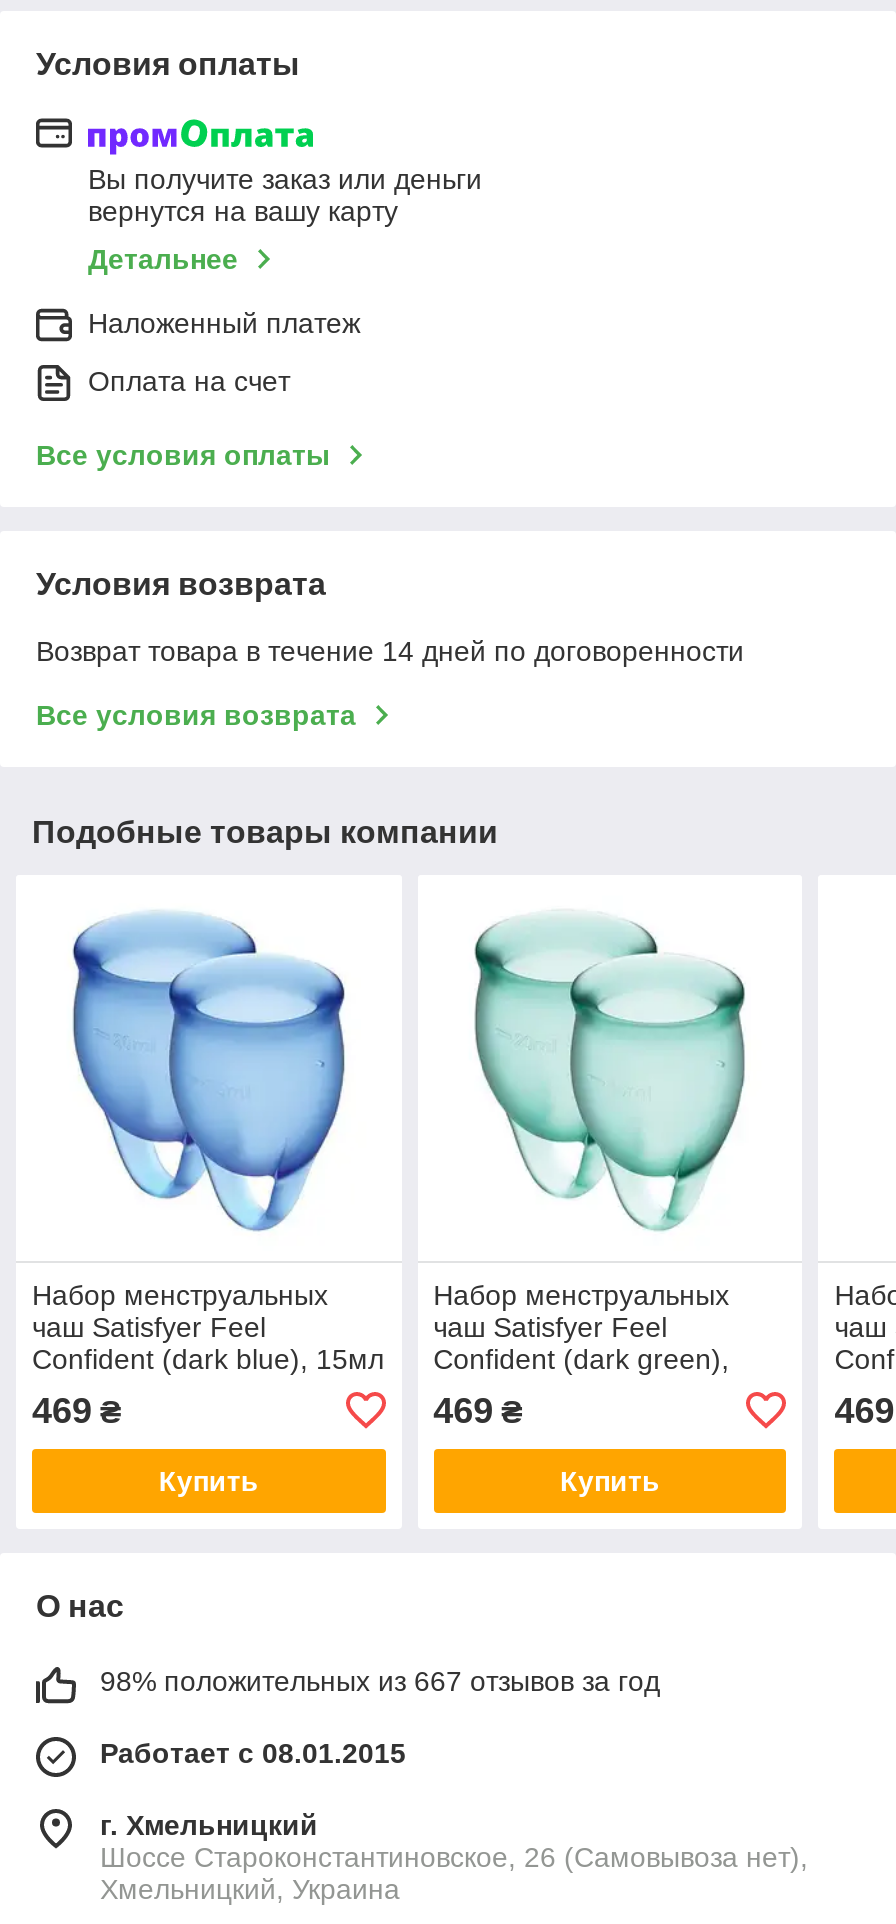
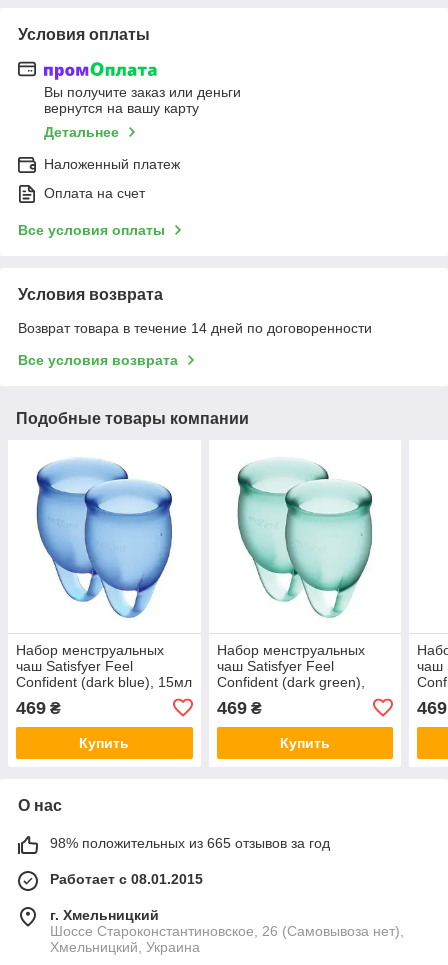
- 98% положительных из 667 отзывов за год
+ 98% положительных из 665 отзывов за год
